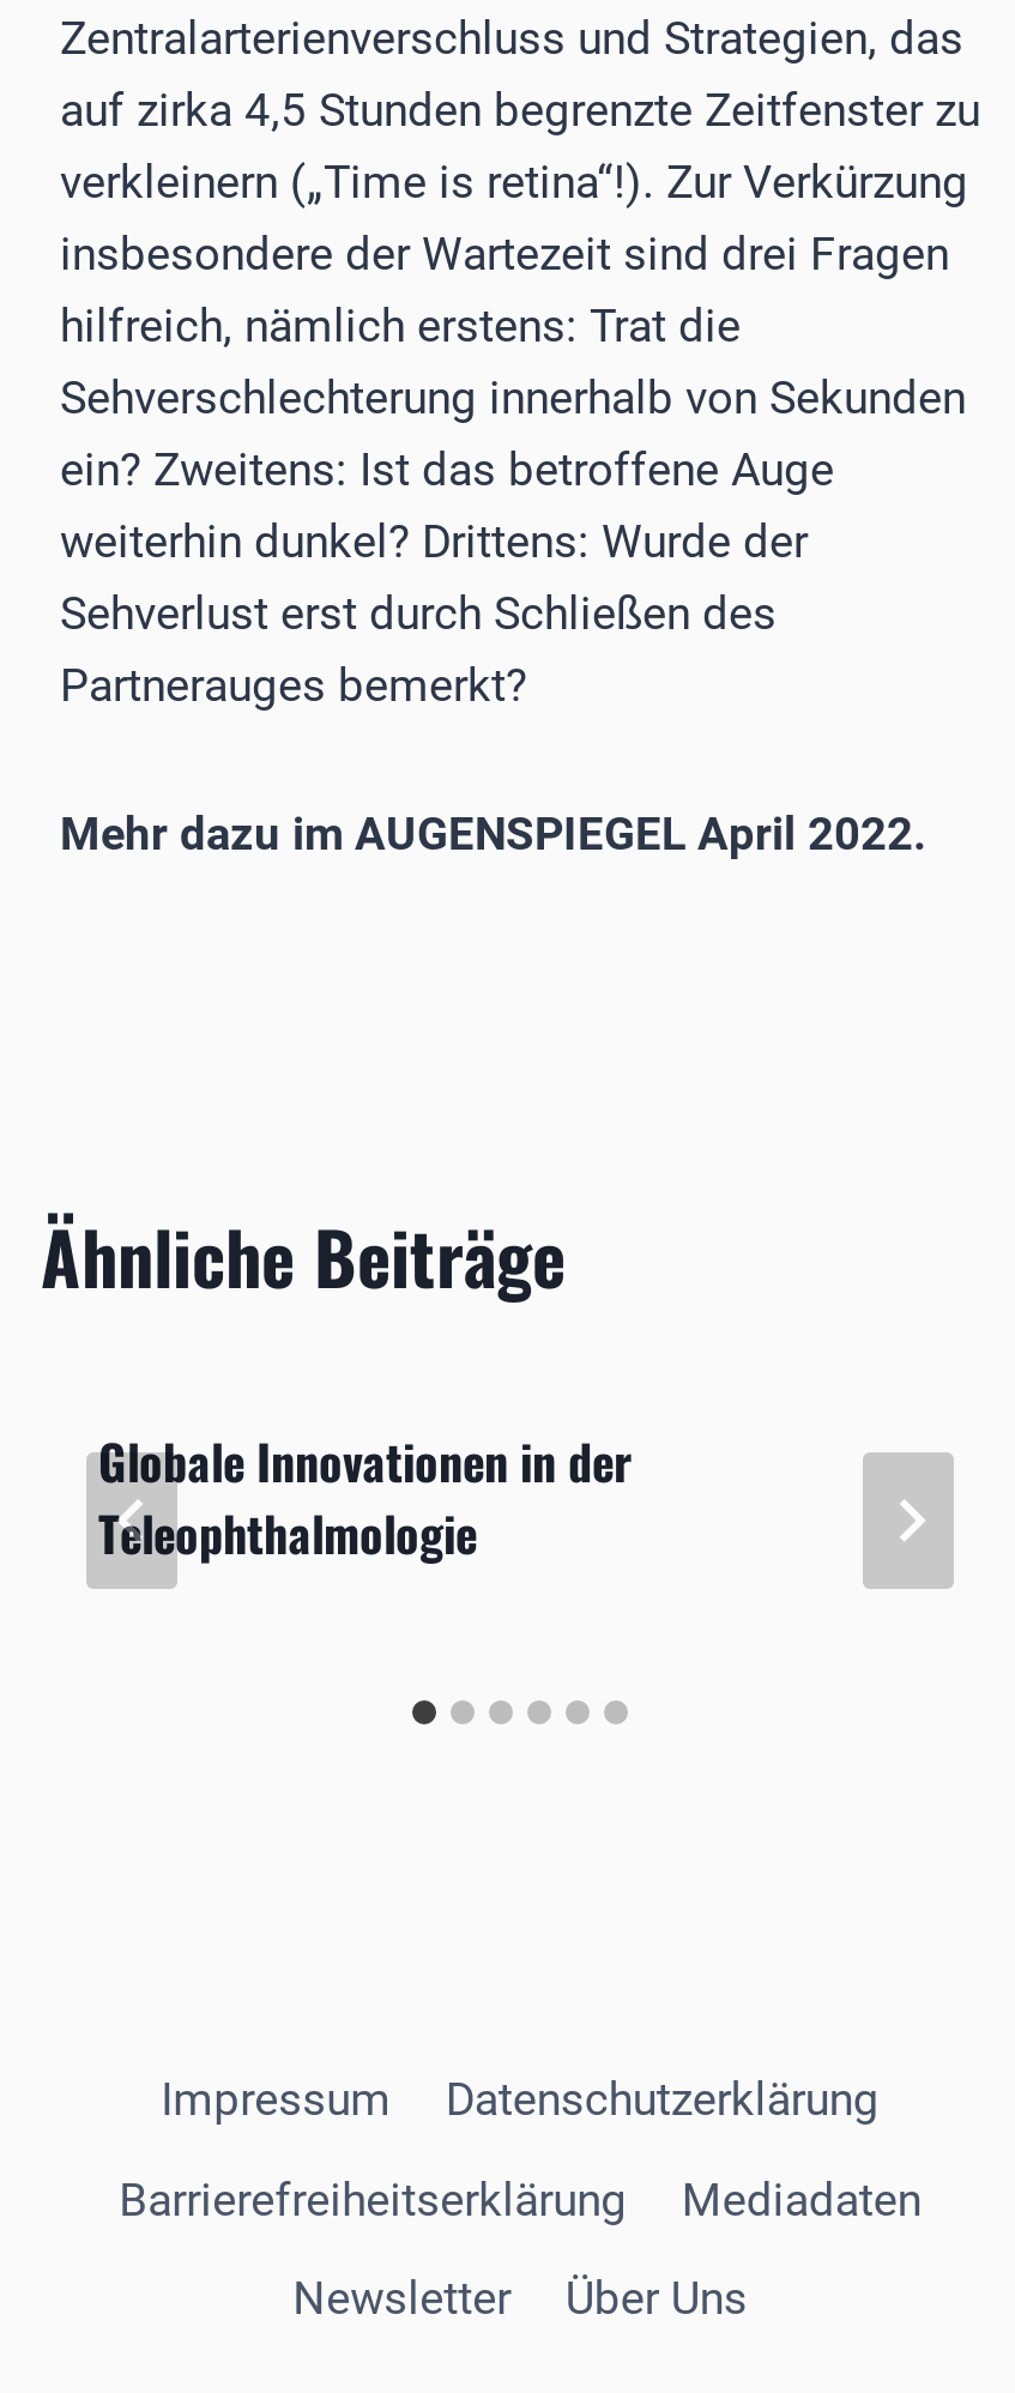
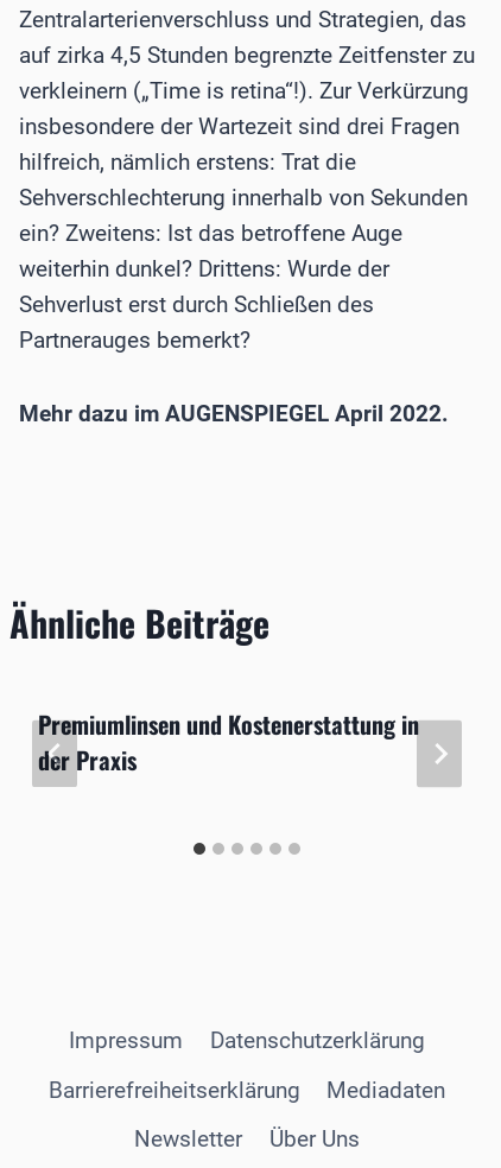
- Globale Innovationen in der
- Teleophthalmologie
+ Premiumlinsen und Kostenerstattung in
+ der Praxis
